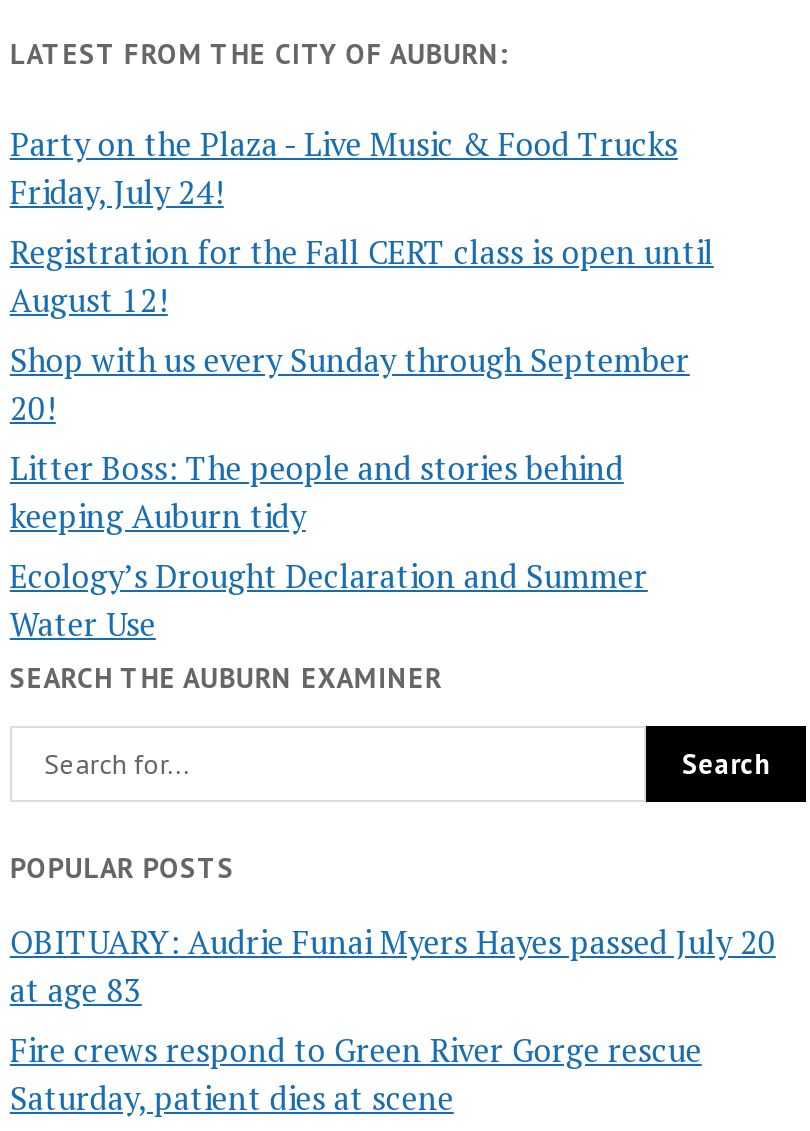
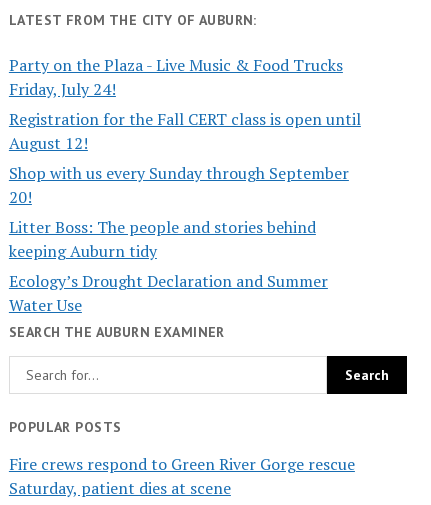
- OBITUARY: Audrie Funai Myers Hayes passed July 20
- at age 83
